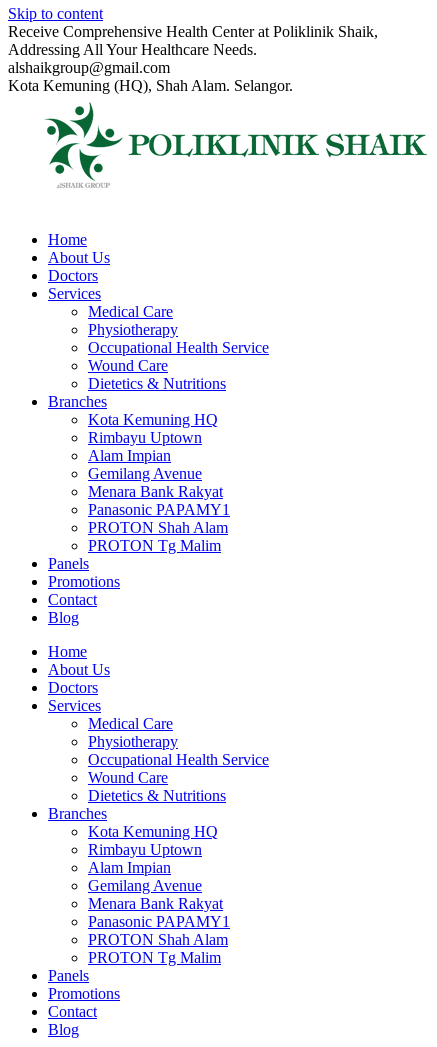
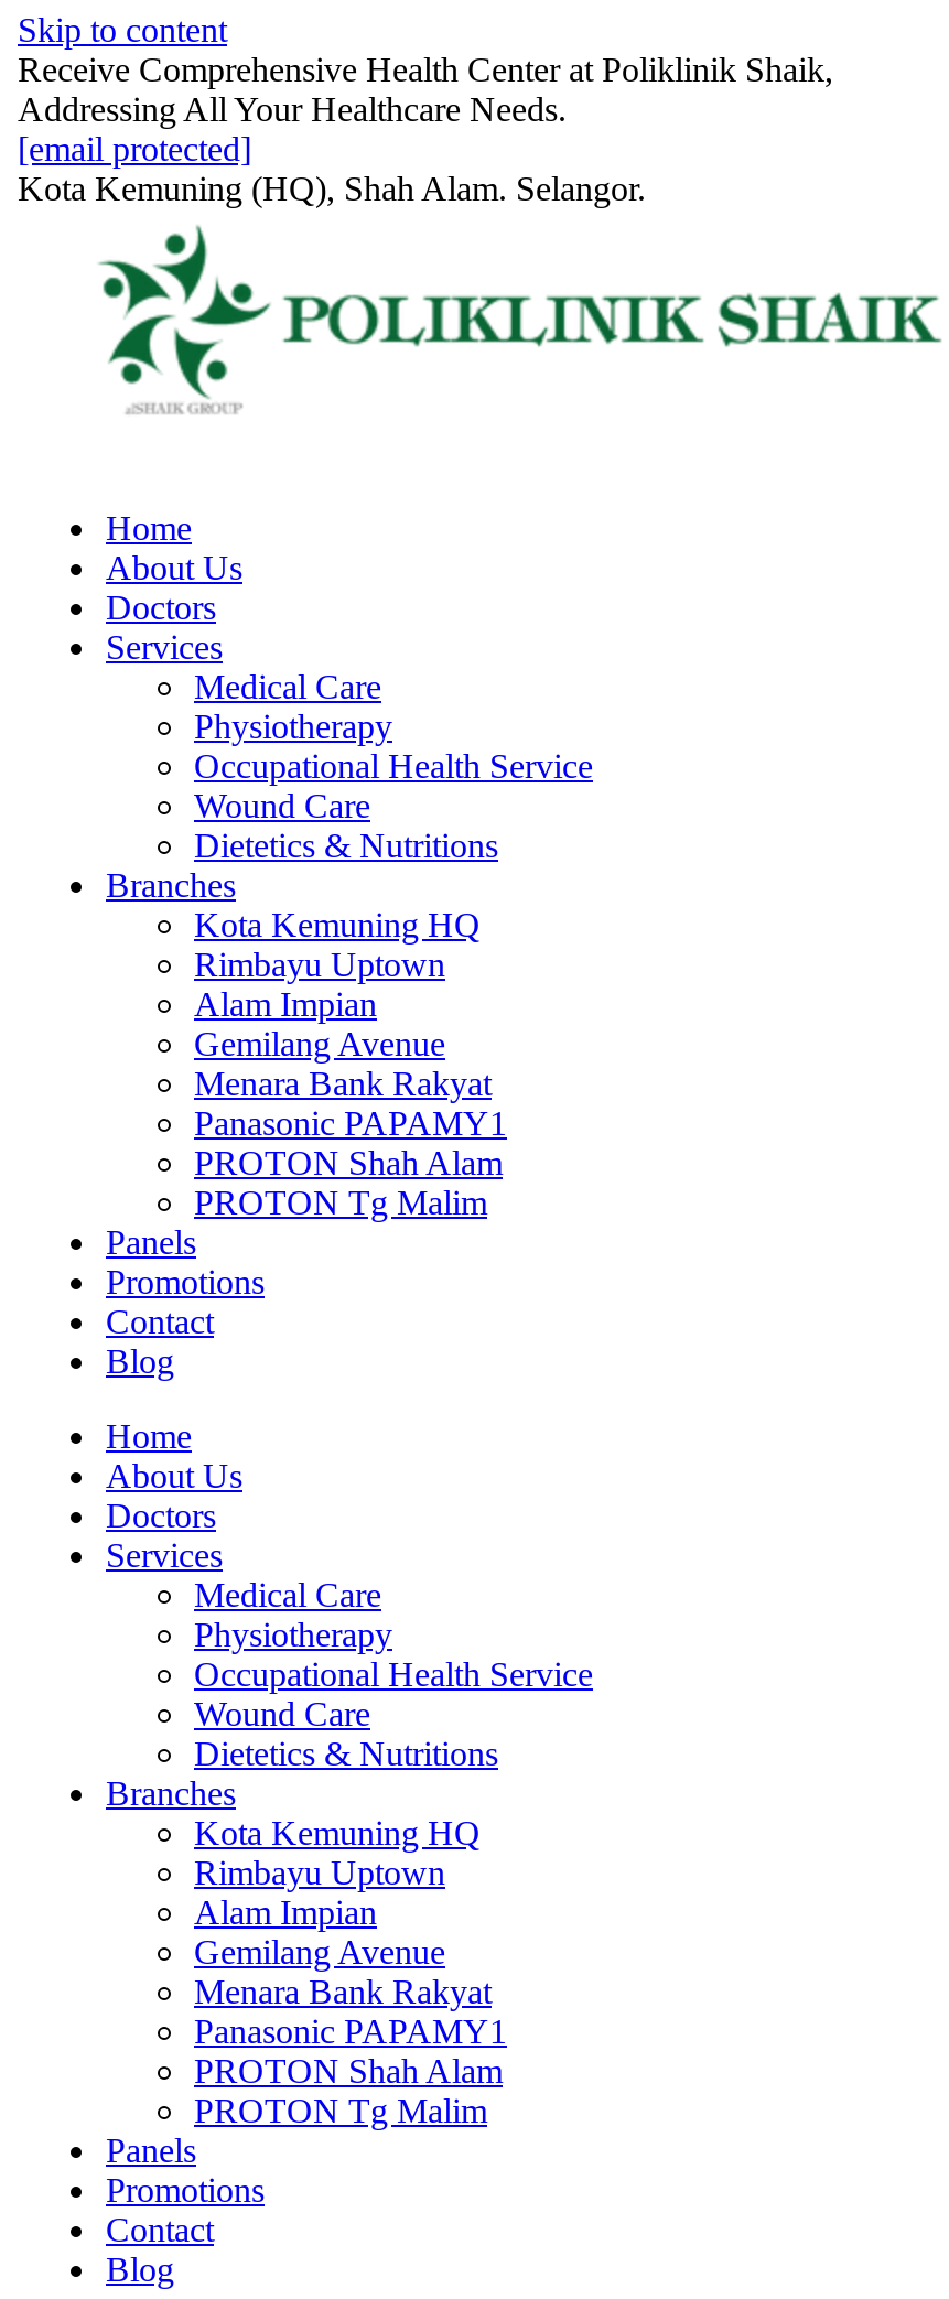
- alshaikgroup@gmail.com
+ [email protected]
